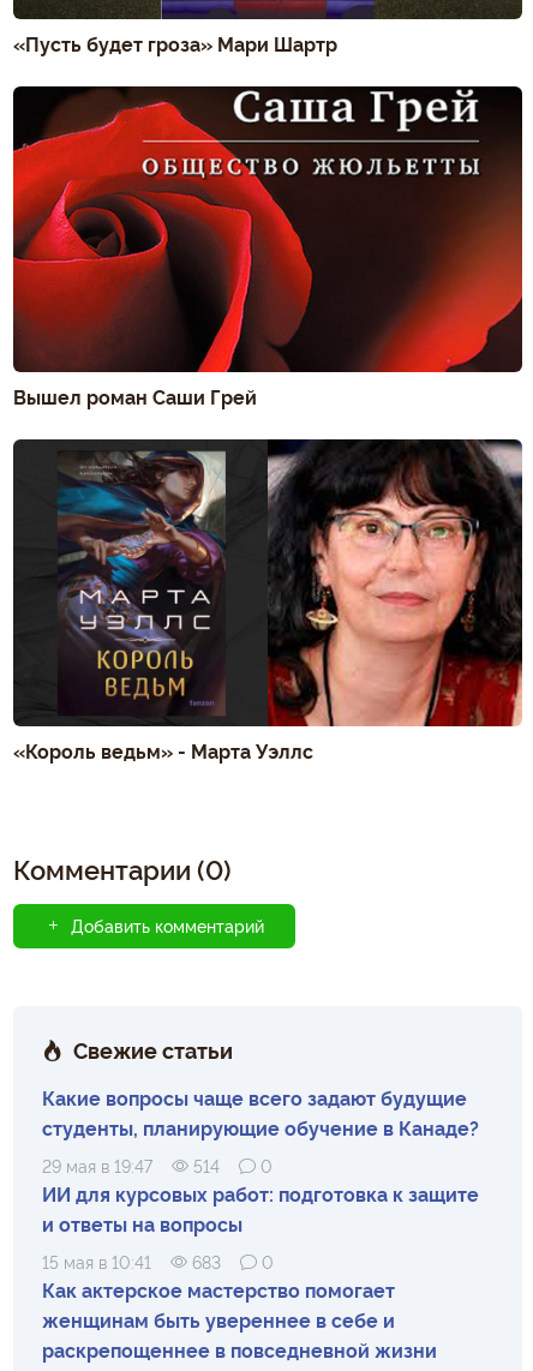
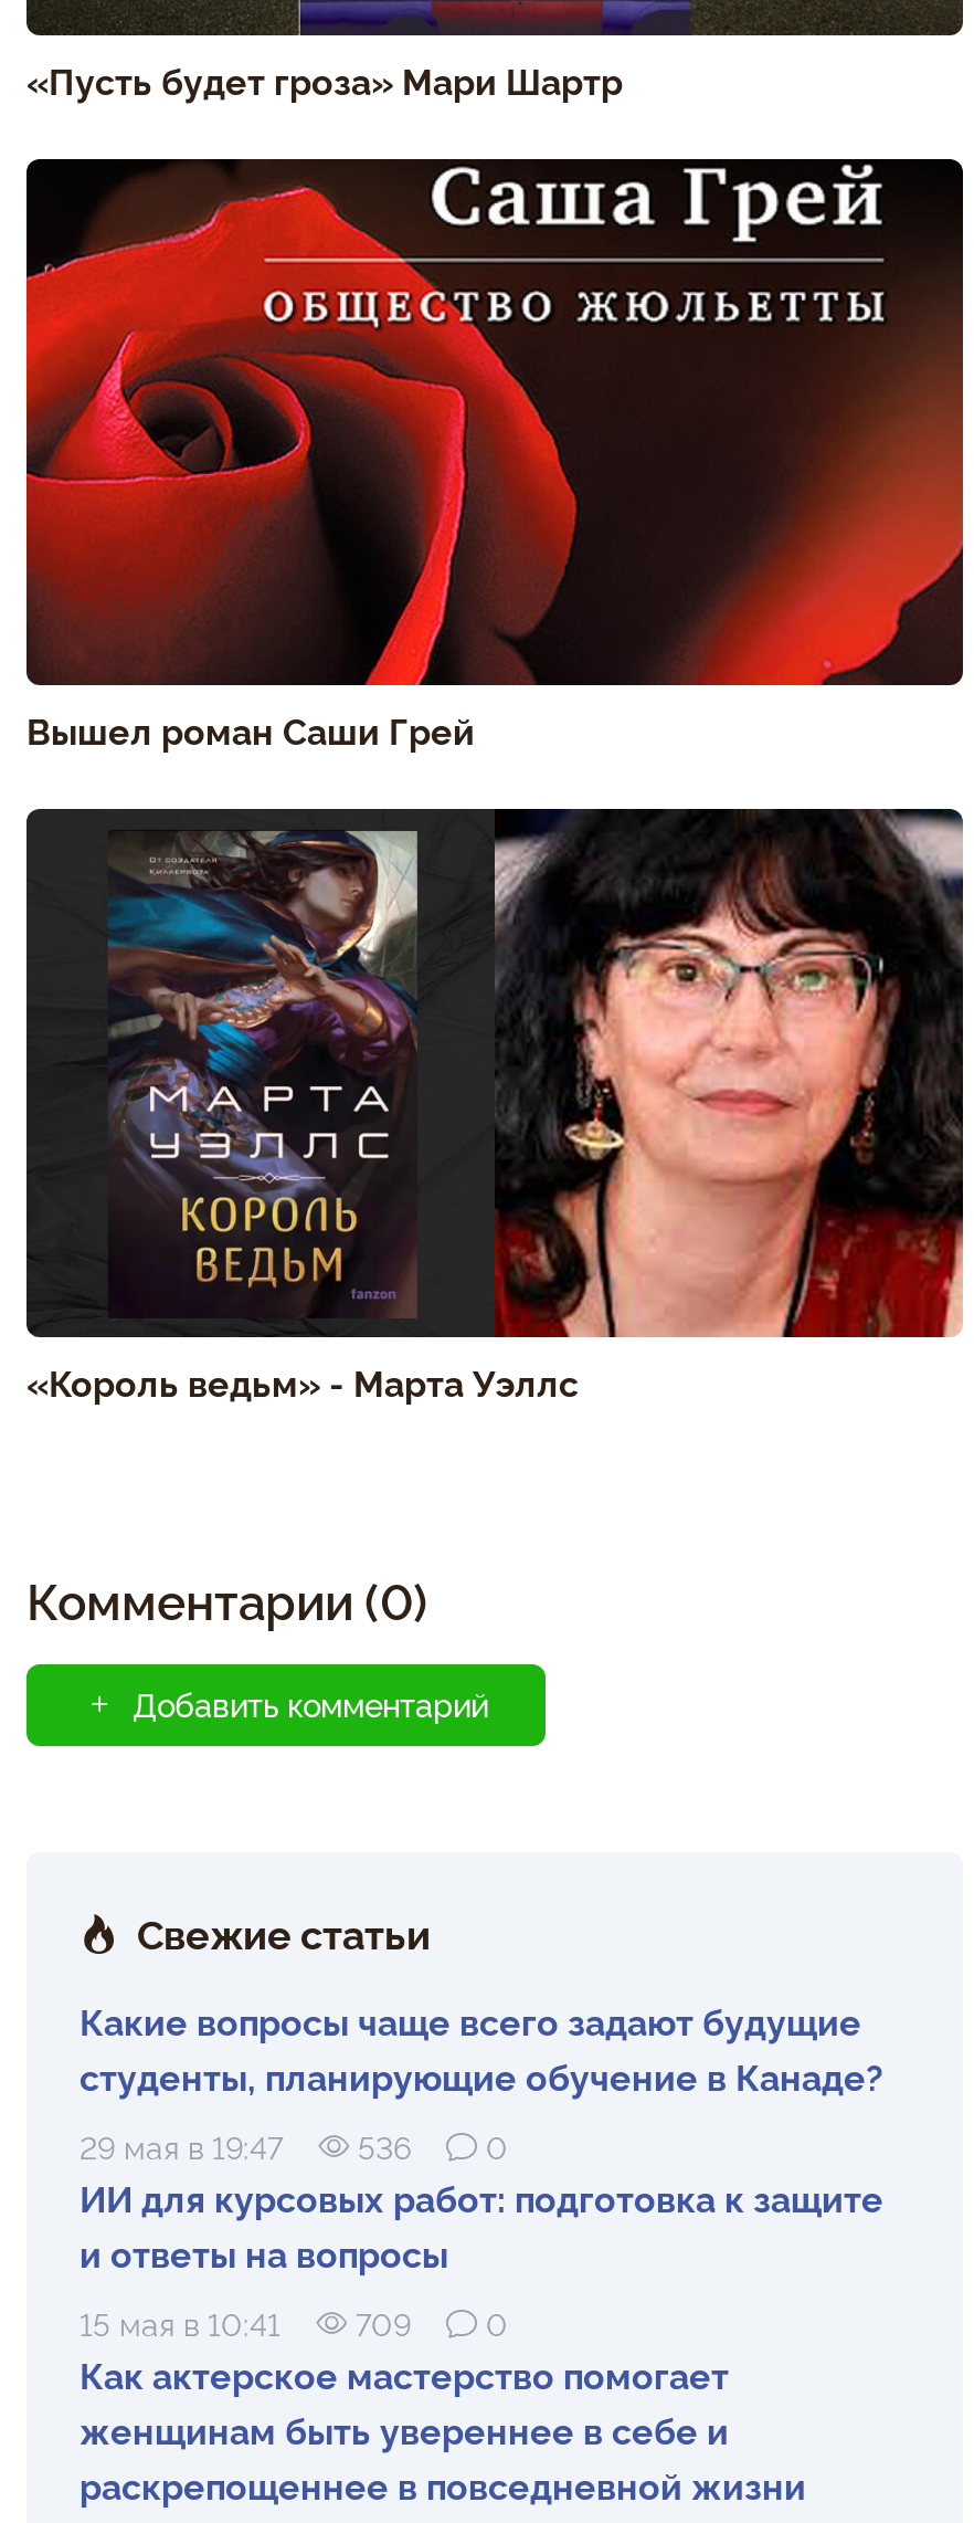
- 514
+ 536

- 683
+ 709
